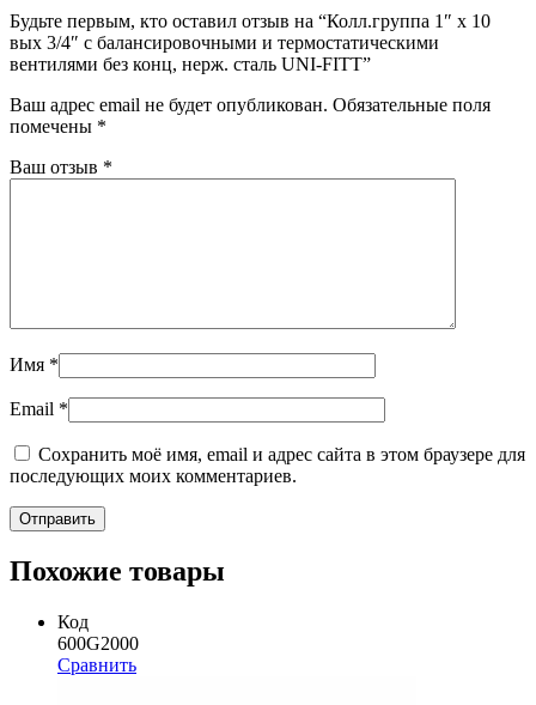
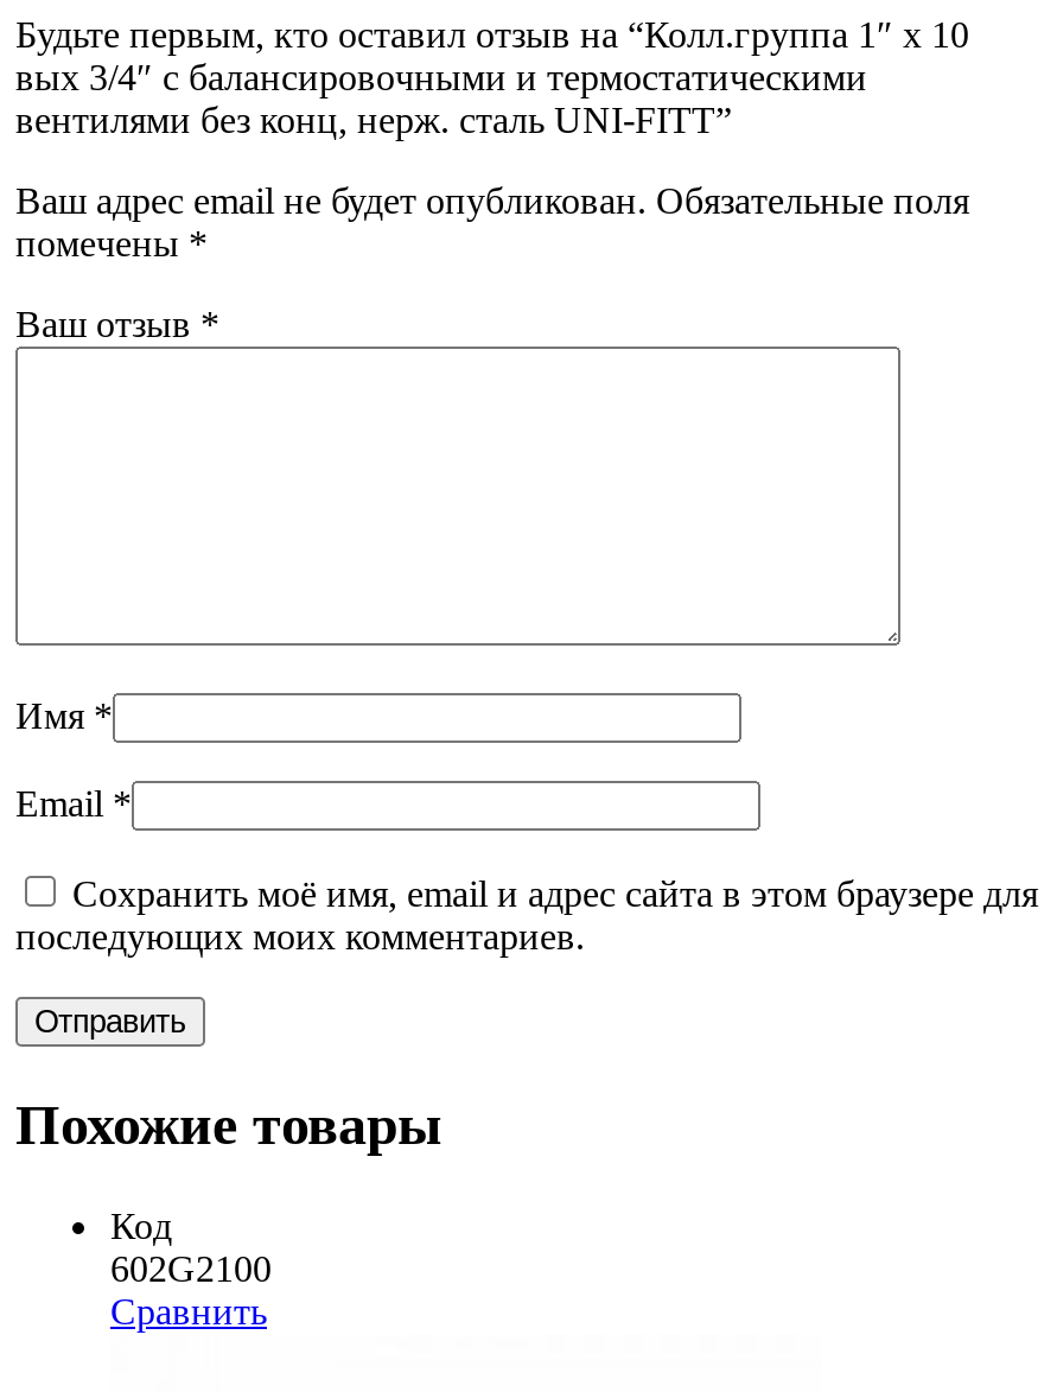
- 600G2000
+ 602G2100
